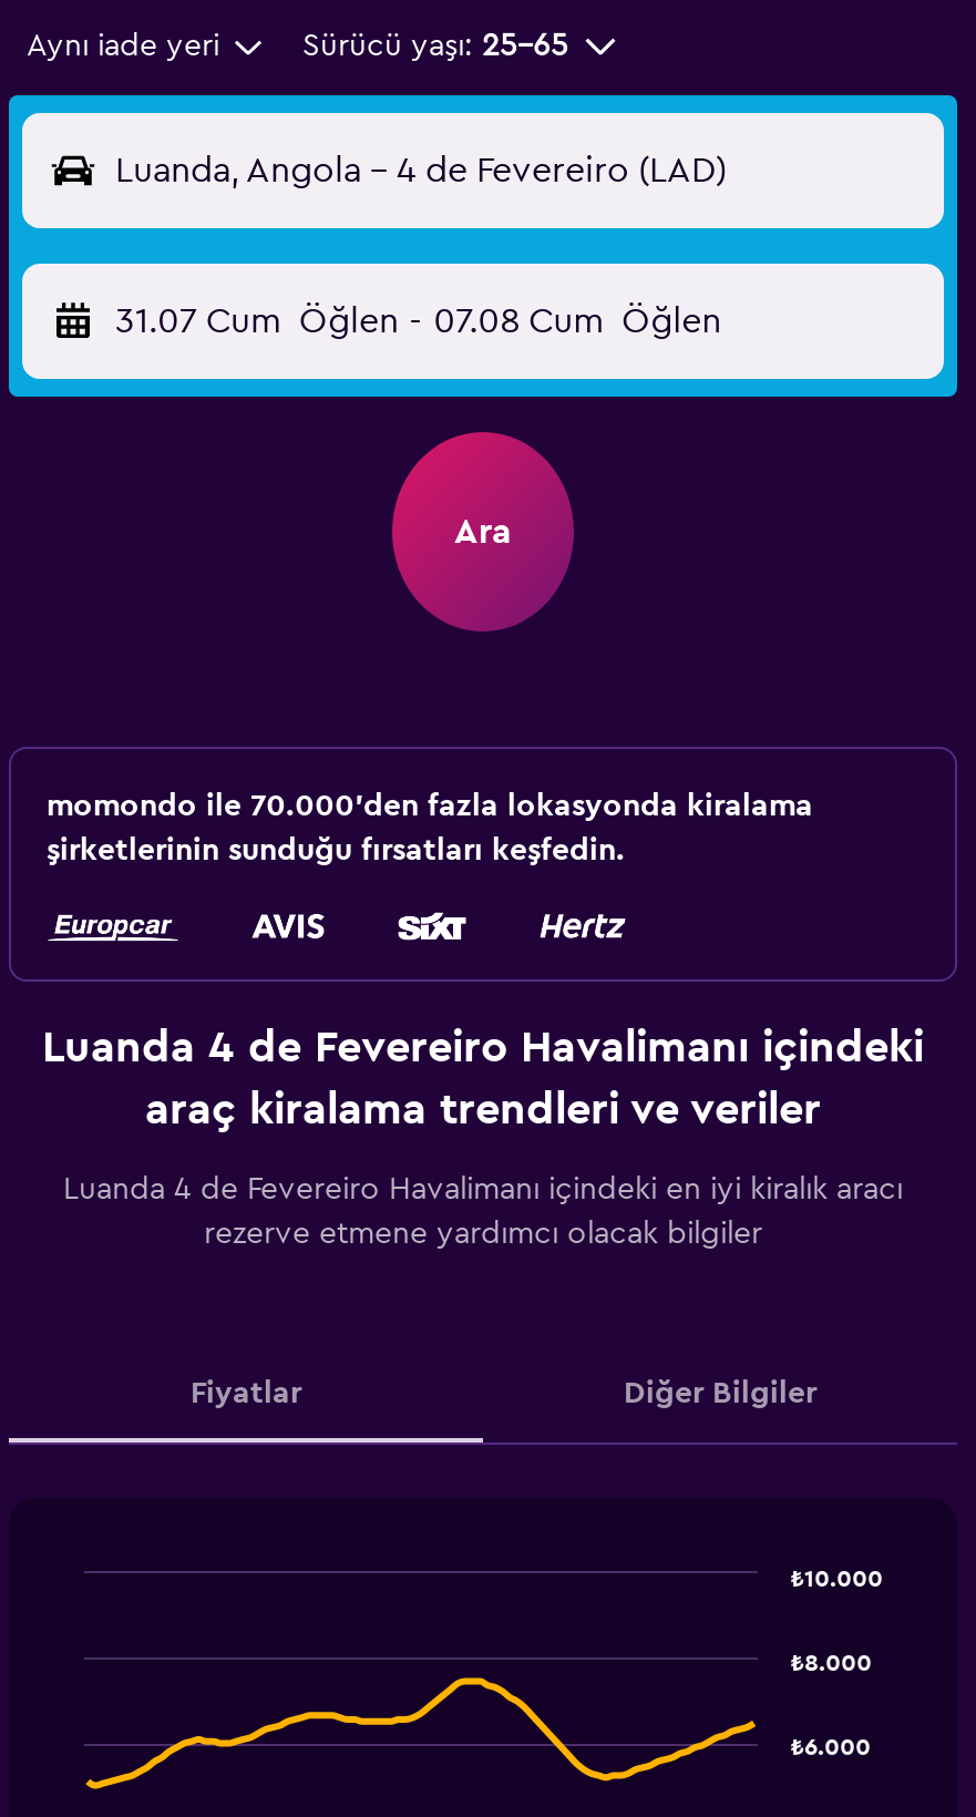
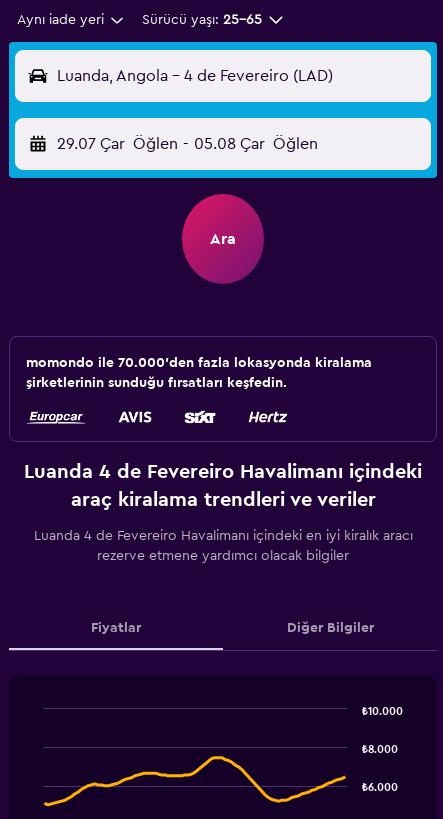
- 31.07 Cum Öğlen - 07.08 Cum Öğlen
+ 29.07 Çar Öğlen - 05.08 Çar Öğlen
